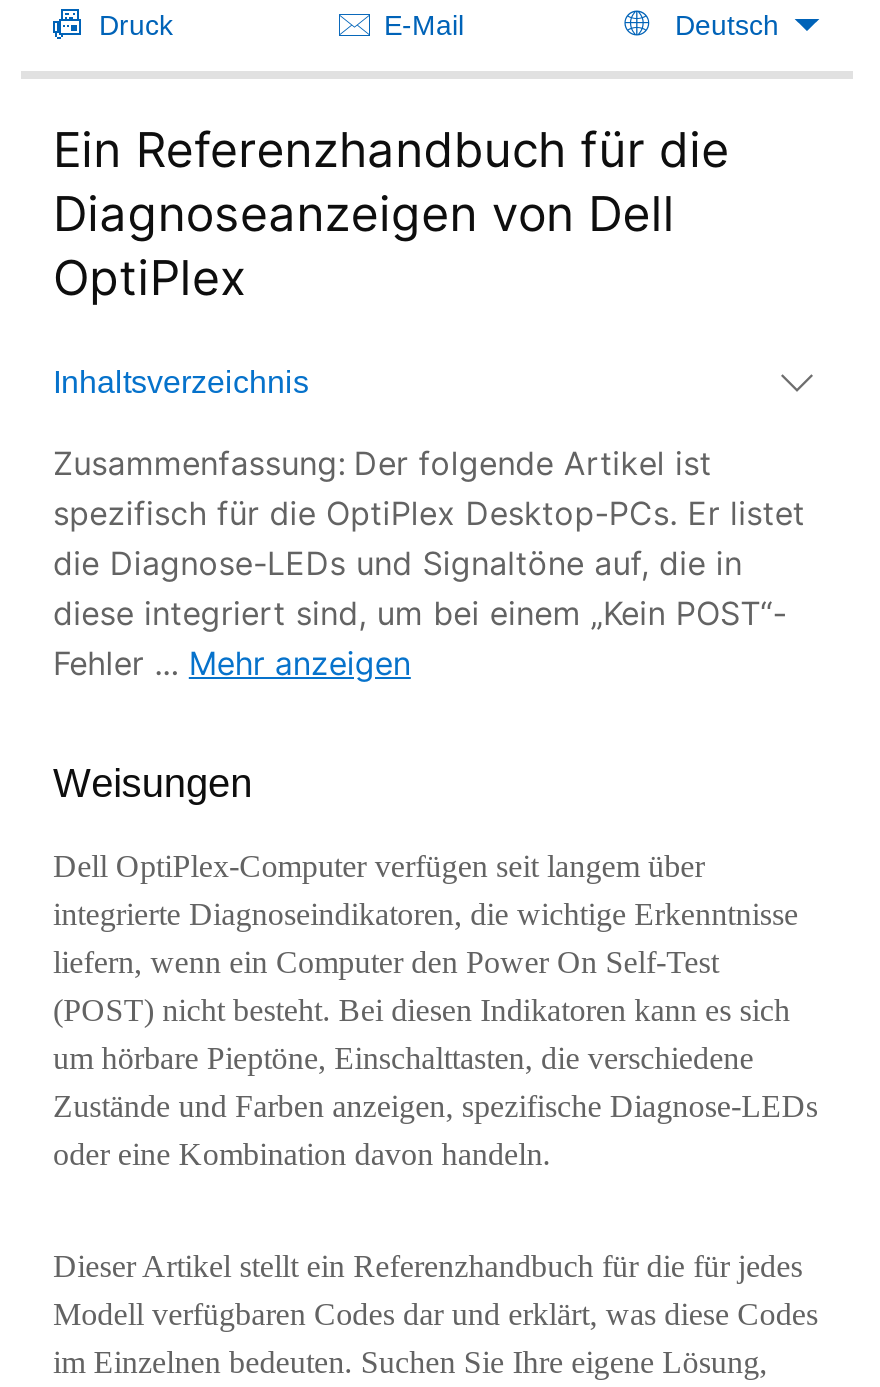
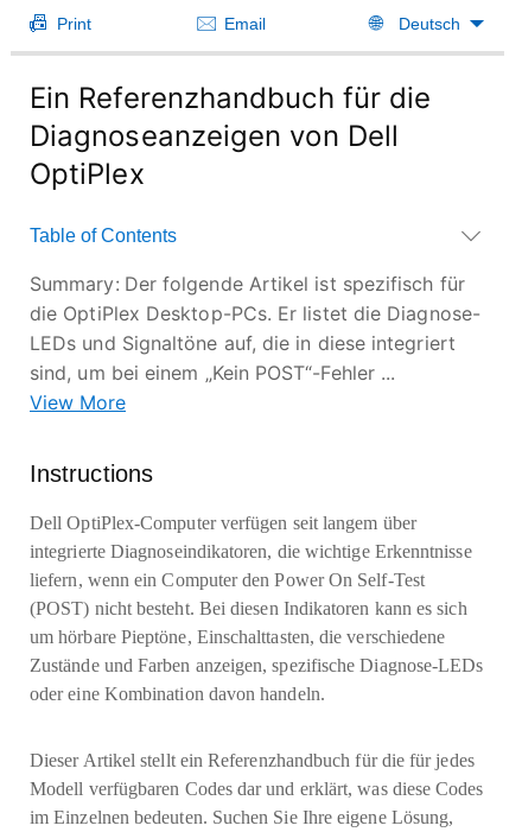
- Druck
- E-Mail
+ Print
+ Email

- Inhaltsverzeichnis
+ Table of Contents

- Zusammenfassung: Der folgende Artikel ist
- spezifisch für die OptiPlex Desktop-PCs. Er listet
- die Diagnose-LEDs und Signaltöne auf, die in
- diese integriert sind, um bei einem „Kein POST“-
- Fehler... Mehr anzeigen
+ Summary: Der folgende Artikel ist spezifisch für
+ die OptiPlex Desktop-PCs. Er listet die Diagnose-
+ LEDs und Signaltöne auf, die in diese integriert
+ sind, um bei einem „Kein POST“-Fehler...
+ View More

- Weisungen
+ Instructions
